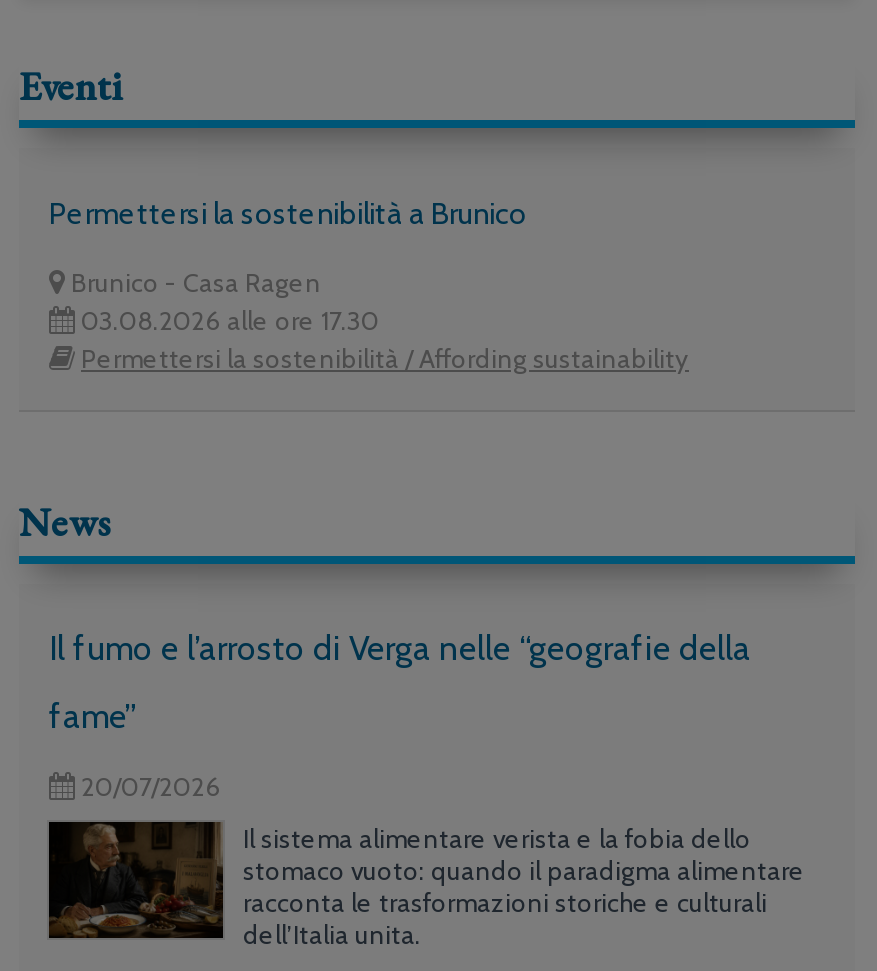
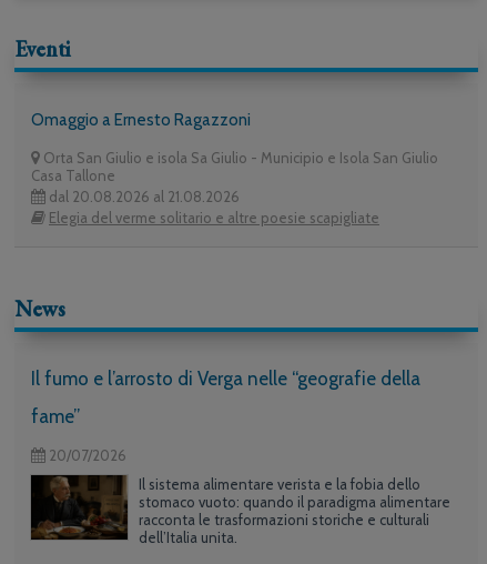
- Permettersi la sostenibilità a Brunico
+ Omaggio a Ernesto Ragazzoni

- Brunico - Casa Ragen
- 03.08.2026 alle ore 17.30
- Permettersi la sostenibilità / Affording sustainability
+ Orta San Giulio e isola Sa Giulio - Municipio e Isola San Giulio
+ Casa Tallone
+ dal 20.08.2026 al 21.08.2026
+ Elegia del verme solitario e altre poesie scapigliate
